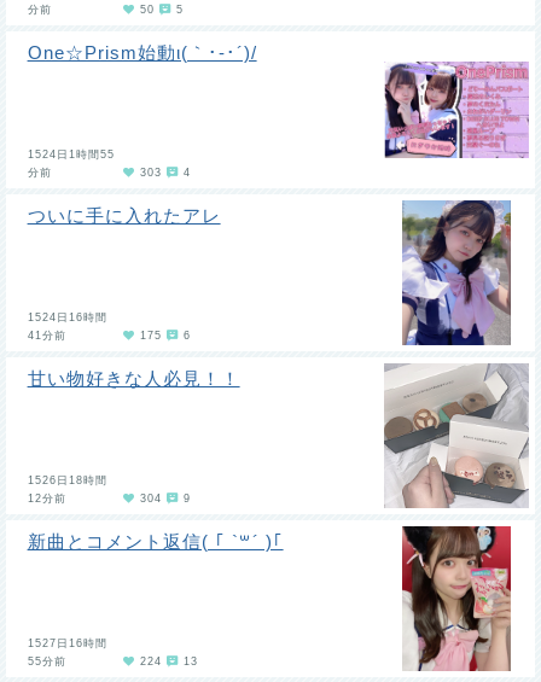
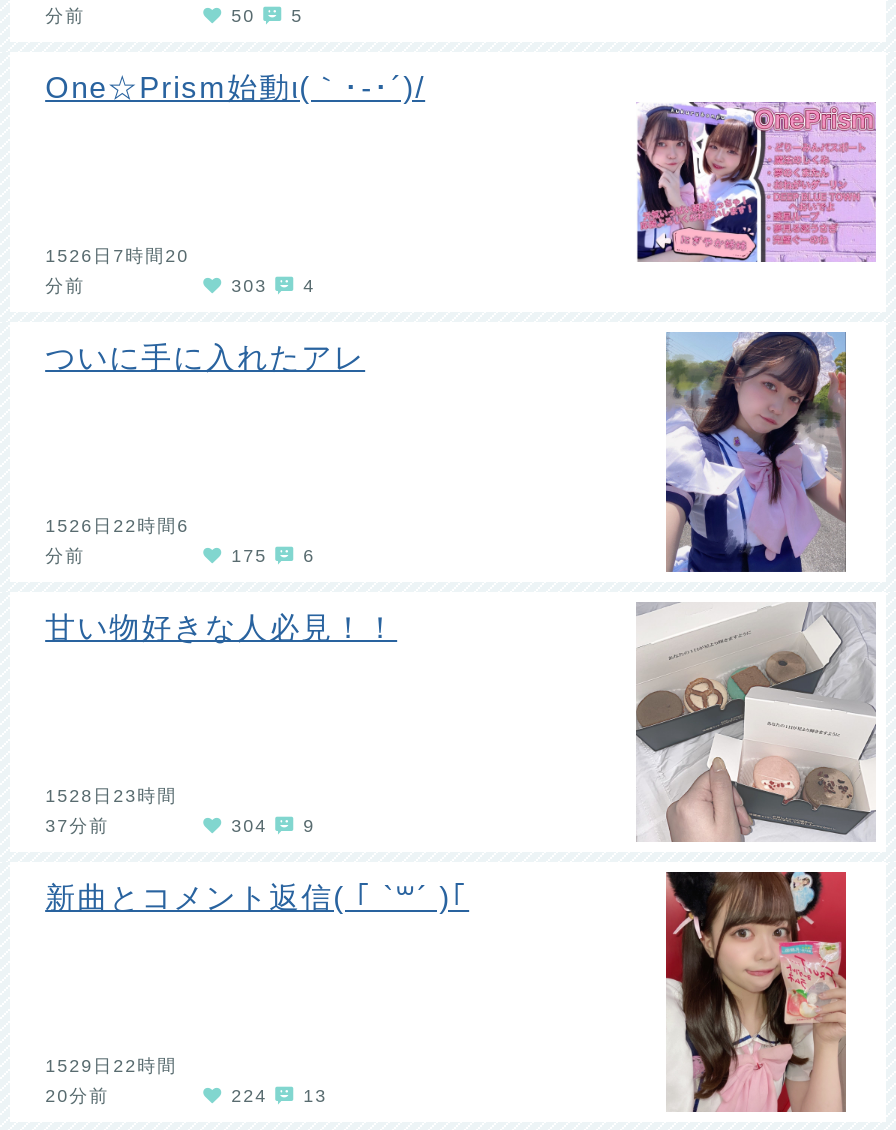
- 1524日1時間55
+ 1526日7時間20

- 1524日16時間
+ 1526日22時間6

- 41分前
+ 分前

- 1526日18時間
+ 1528日23時間

- 12分前
+ 37分前

- 1527日16時間
+ 1529日22時間

- 55分前
+ 20分前
